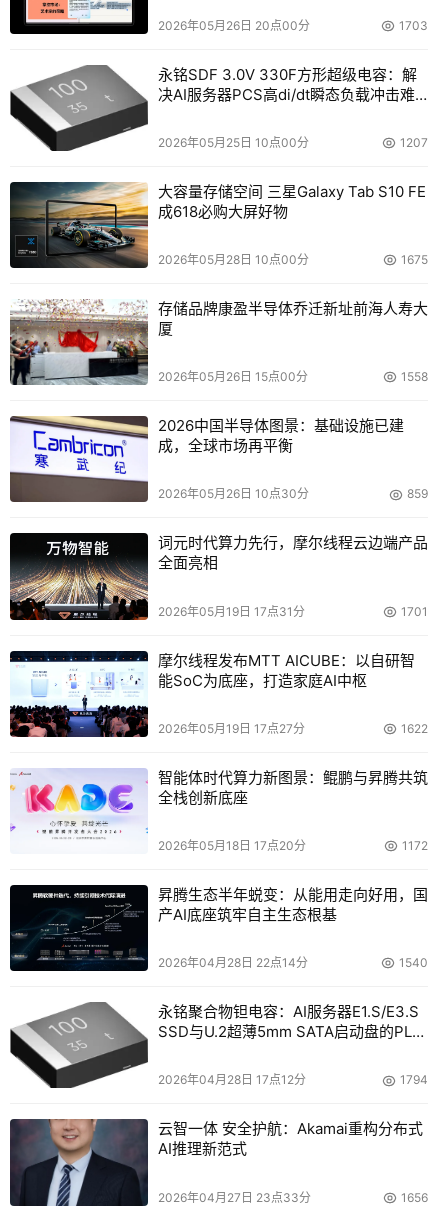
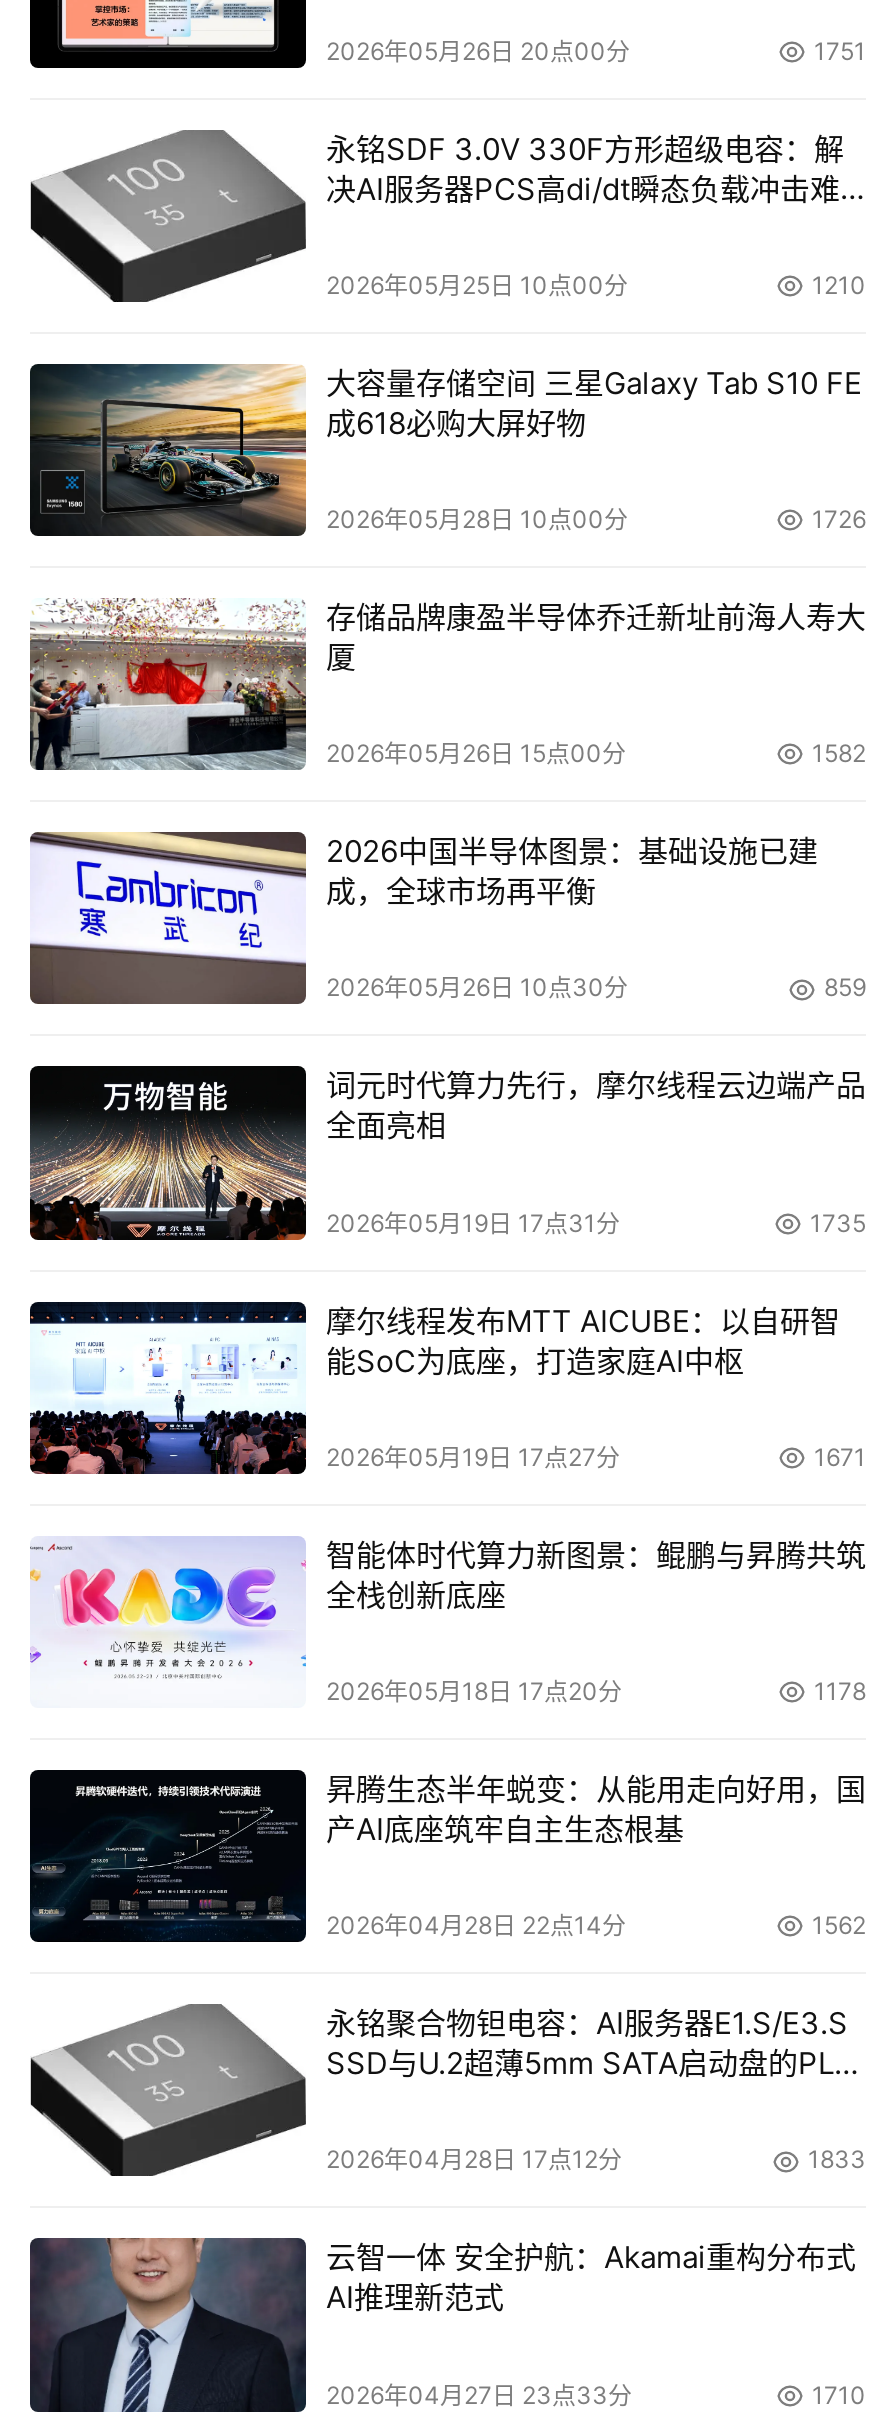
- 1703
+ 1751

- 1207
+ 1210

- 1675
+ 1726

- 1558
+ 1582

- 1701
+ 1735

- 1622
+ 1671

- 1172
+ 1178

- 1540
+ 1562

- 1794
+ 1833

- 1656
+ 1710
